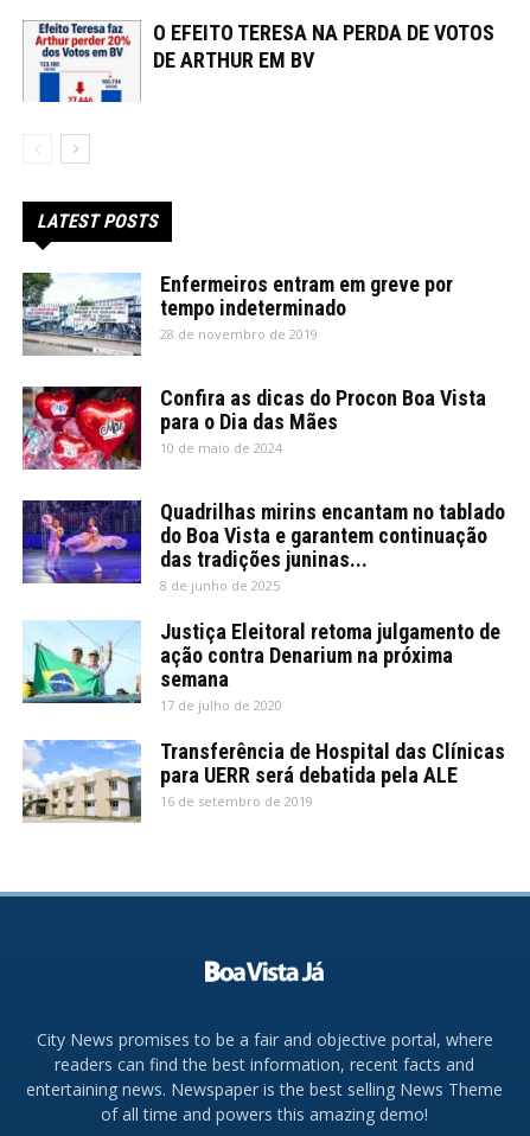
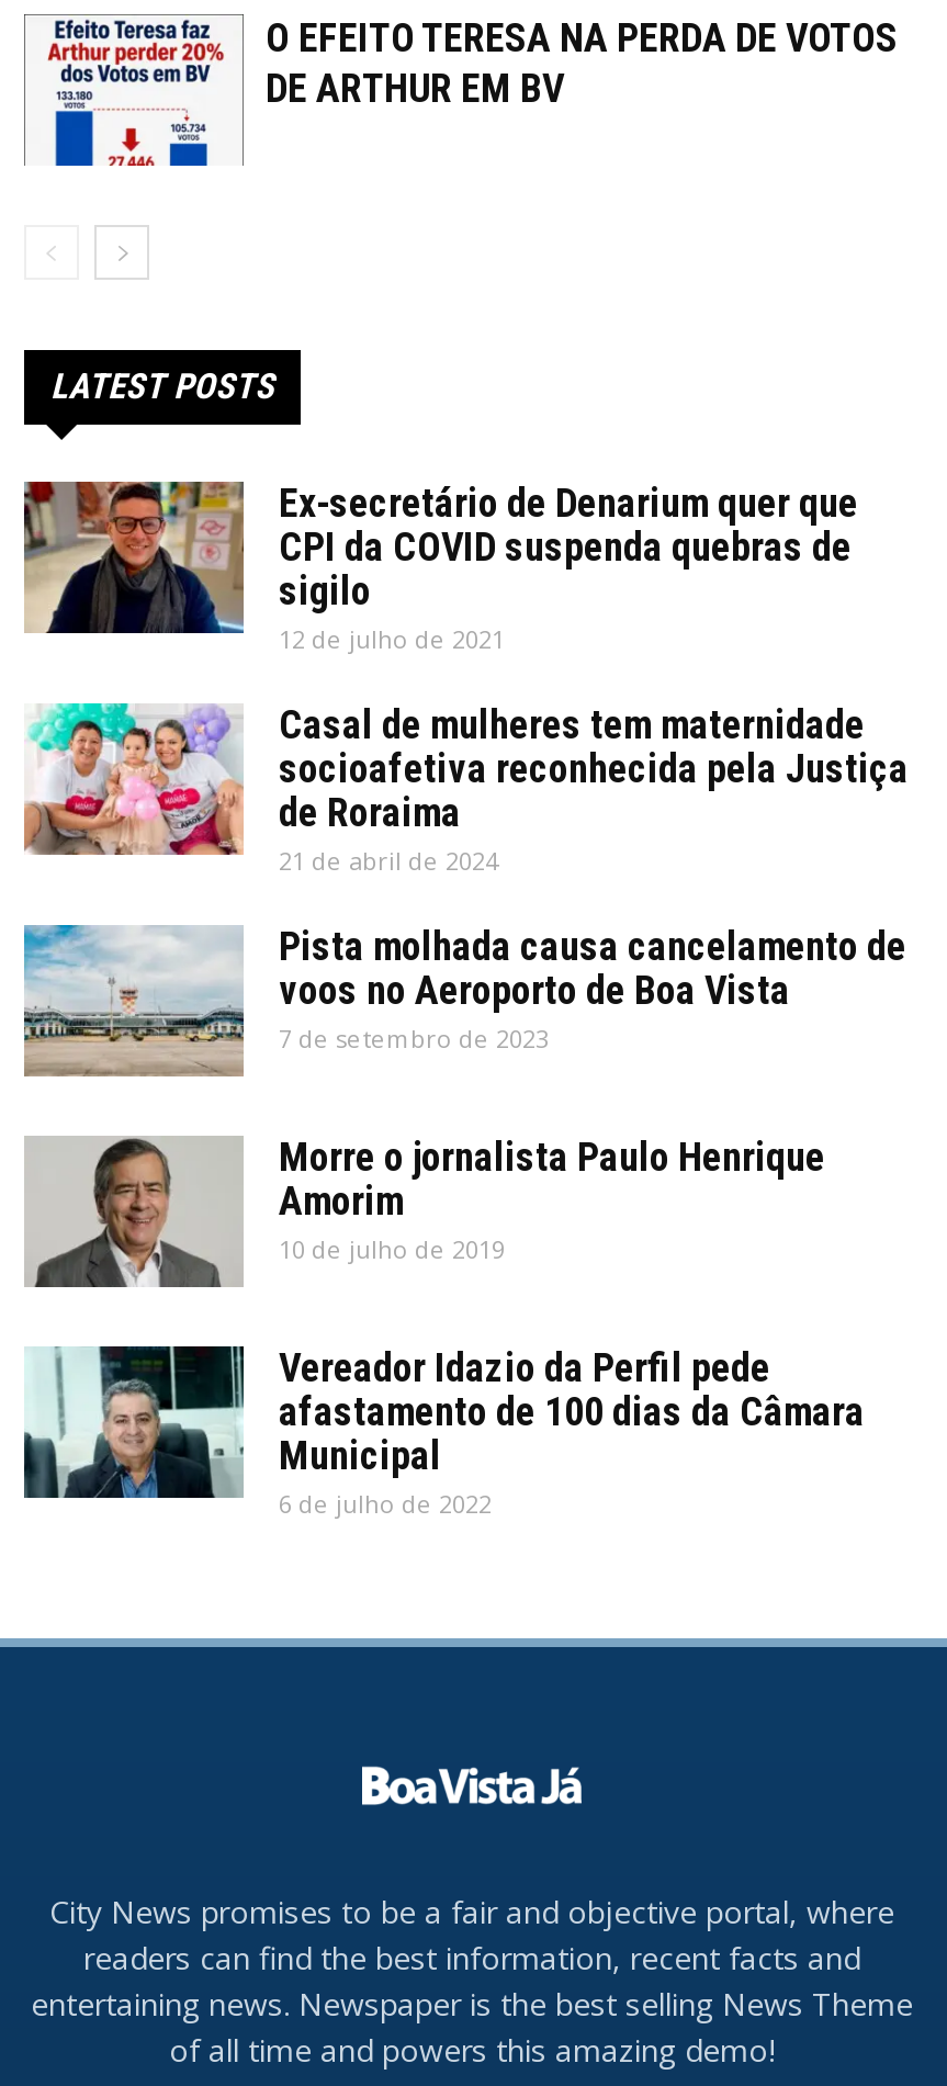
- [image]
- Enfermeiros entram em greve por
- tempo indeterminado
- 28 de novembro de 2019
+ [image]
+ Ex-secretário de Denarium quer que
+ CPI da COVID suspenda quebras de
+ sigilo
+ 12 de julho de 2021

- [image]
- Confira as dicas do Procon Boa Vista
- para o Dia das Mães
- 10 de maio de 2024
+ [image]
+ Casal de mulheres tem maternidade
+ socioafetiva reconhecida pela Justiça
+ de Roraima
+ 21 de abril de 2024

- [image]
- Quadrilhas mirins encantam no tablado
- do Boa Vista e garantem continuação
- das tradições juninas...
- 8 de junho de 2025
+ [image]
+ Pista molhada causa cancelamento de
+ voos no Aeroporto de Boa Vista
+ 7 de setembro de 2023

- [image]
- Justiça Eleitoral retoma julgamento de
- ação contra Denarium na próxima
- semana
- 17 de julho de 2020
+ [image]
+ Morre o jornalista Paulo Henrique
+ Amorim
+ 10 de julho de 2019

- [image]
- Transferência de Hospital das Clínicas
- para UERR será debatida pela ALE
- 16 de setembro de 2019
+ [image]
+ Vereador Idazio da Perfil pede
+ afastamento de 100 dias da Câmara
+ Municipal
+ 6 de julho de 2022
